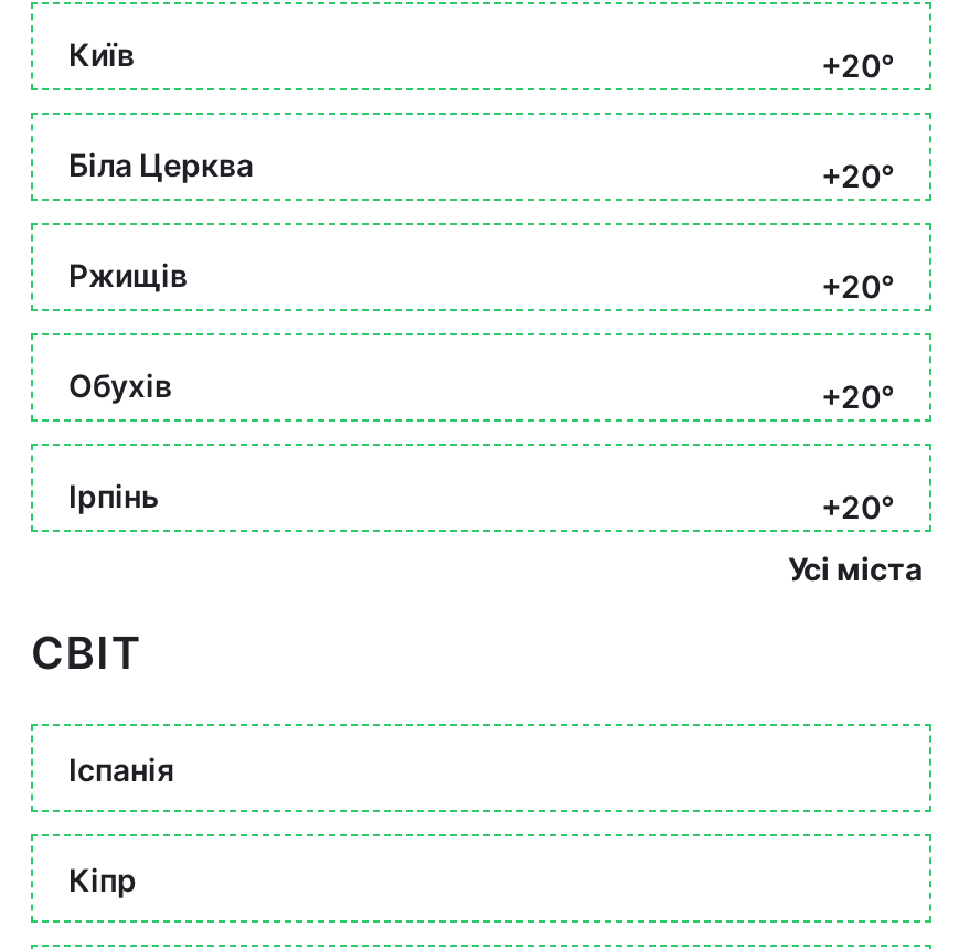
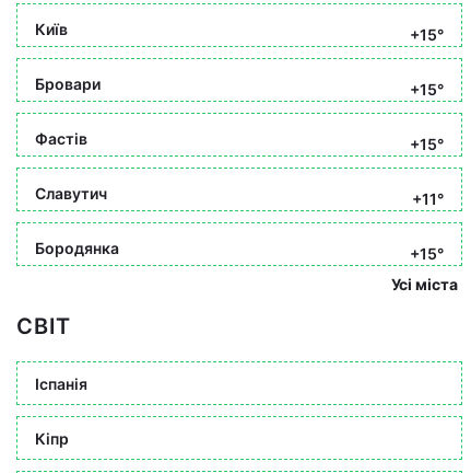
- +20°
+ +15°

- Біла Церква
- +20°
+ Бровари
+ +15°

- Ржищів
- +20°
+ Фастів
+ +15°

- Обухів
- +20°
+ Славутич
+ +11°

- Ірпінь
- +20°
+ Бородянка
+ +15°
